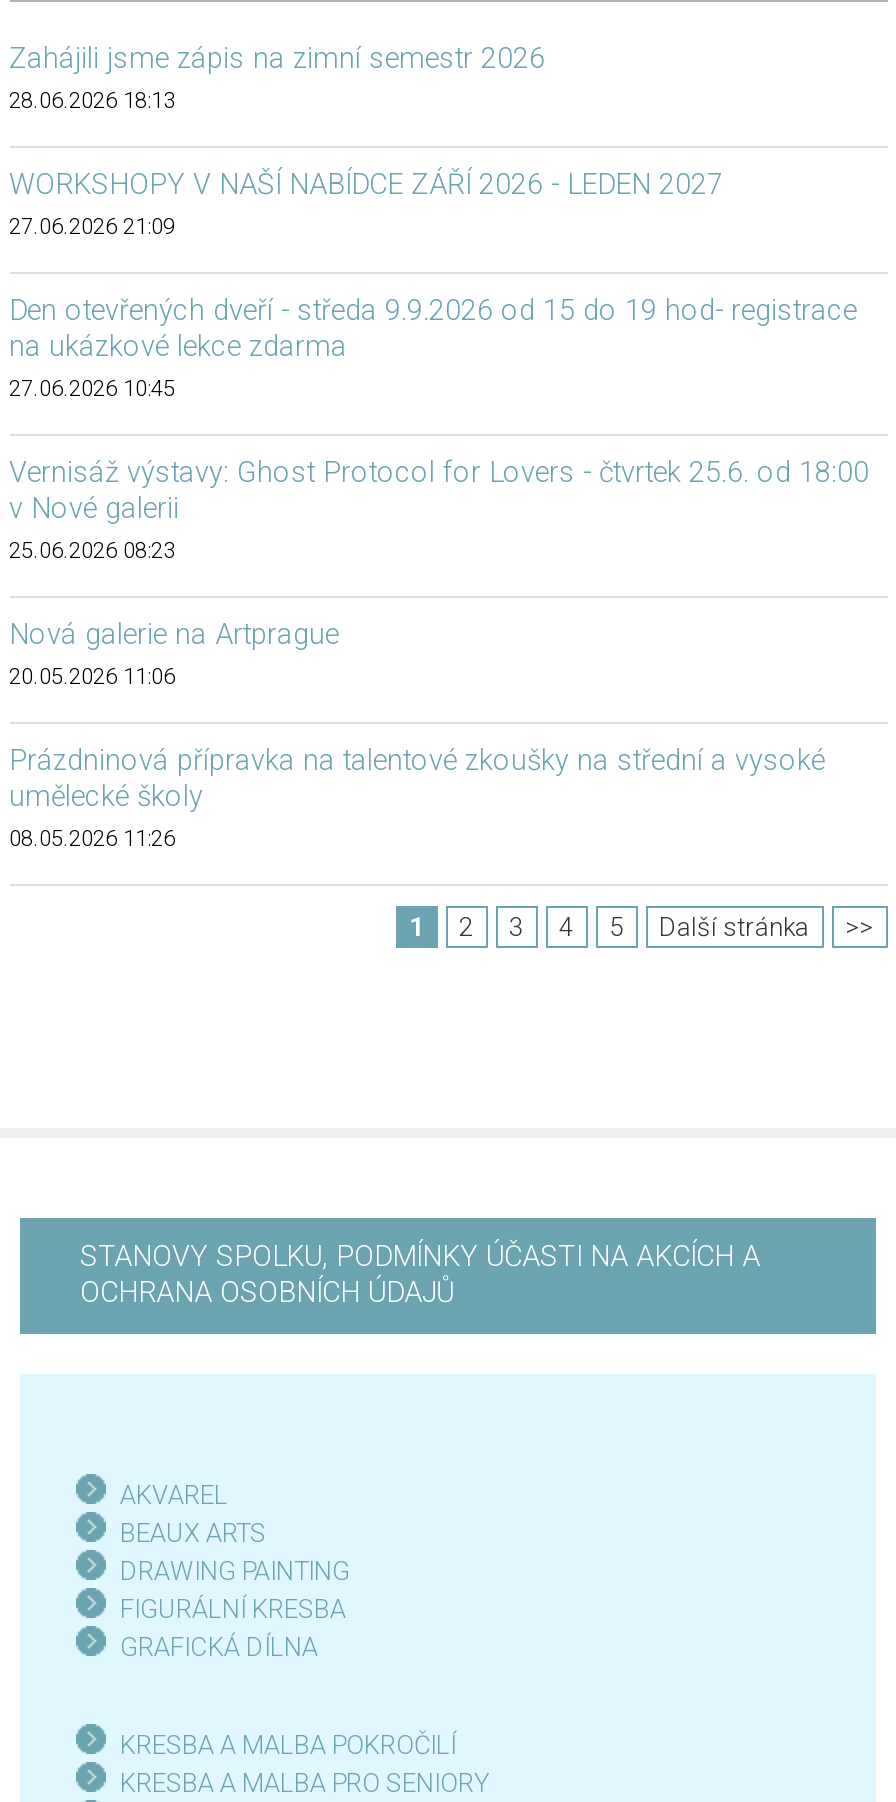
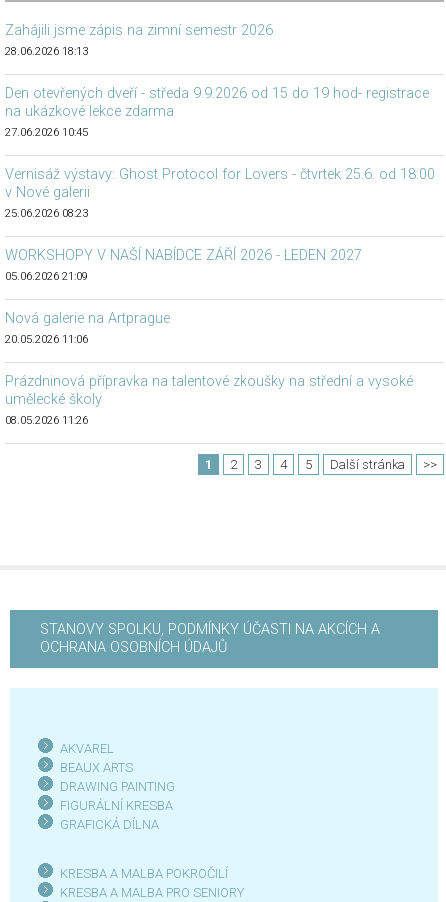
moved down: WORKSHOPY V NAŠÍ NABÍDCE ZÁŘÍ 2026 - LEDEN 2027

- 27.06.2026 21:09

moved up: Den otevřených dveří - středa 9.9.2026 od 15 do 19 hod- registrace | na ukázkové lekce zdarma | 27.06.2026 10:45 | Vernisáž výstavy: Ghost Protocol for Lovers - čtvrtek 25.6. od 18:00 | v Nové galerii | 25.06.2026 08:23

+ 05.06.2026 21:09
